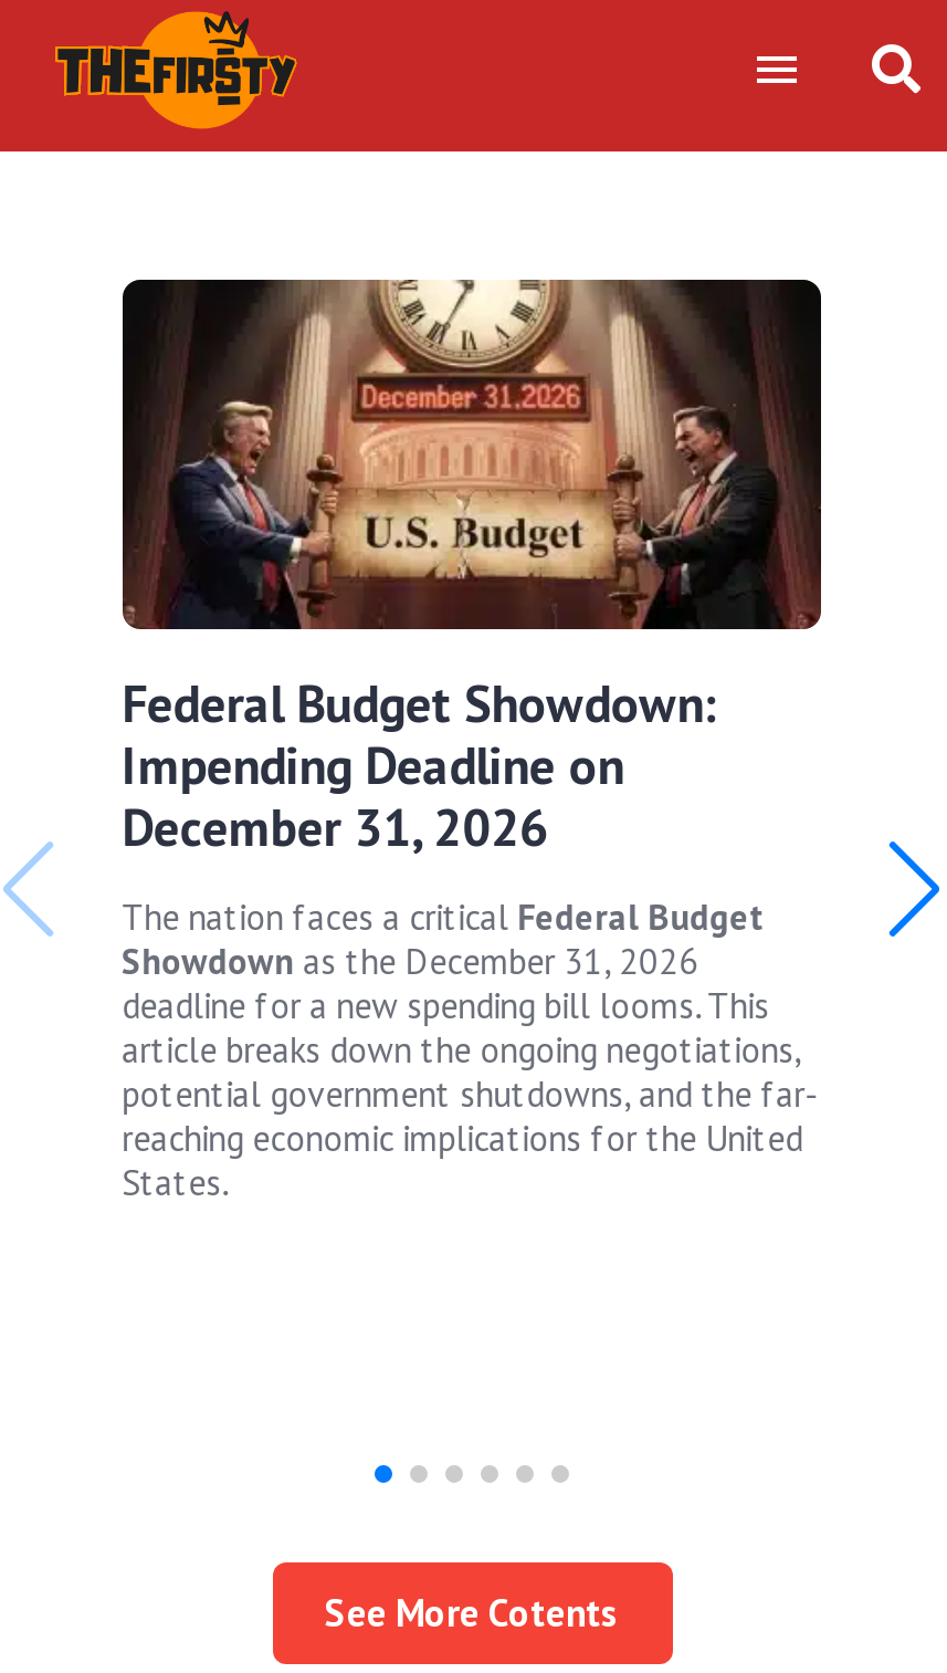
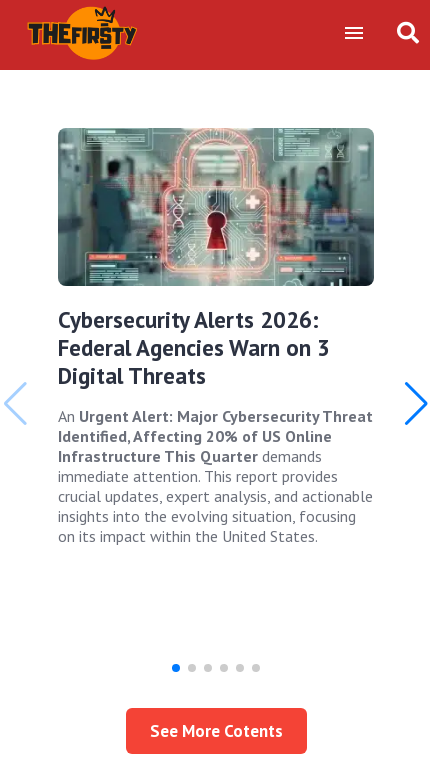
- [image]
- Federal Budget Showdown:
- Impending Deadline on
- December 31, 2026
+ [image]
+ Cybersecurity Alerts 2026:
+ Federal Agencies Warn on 3
+ Digital Threats

- The nation faces a critical Federal Budget
- Showdown as the December 31, 2026
- deadline for a new spending bill looms. This
- article breaks down the ongoing negotiations,
- potential government shutdowns, and the far-
- reaching economic implications for the United
- States.
+ An Urgent Alert: Major Cybersecurity Threat
+ Identified, Affecting 20% of US Online
+ Infrastructure This Quarter demands
+ immediate attention. This report provides
+ crucial updates, expert analysis, and actionable
+ insights into the evolving situation, focusing
+ on its impact within the United States.
